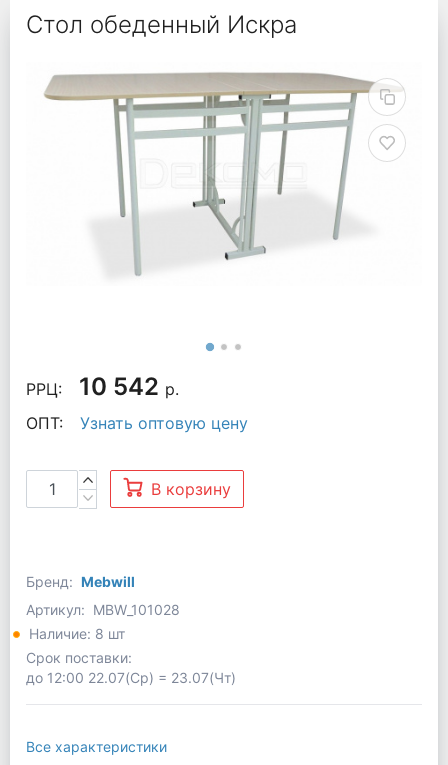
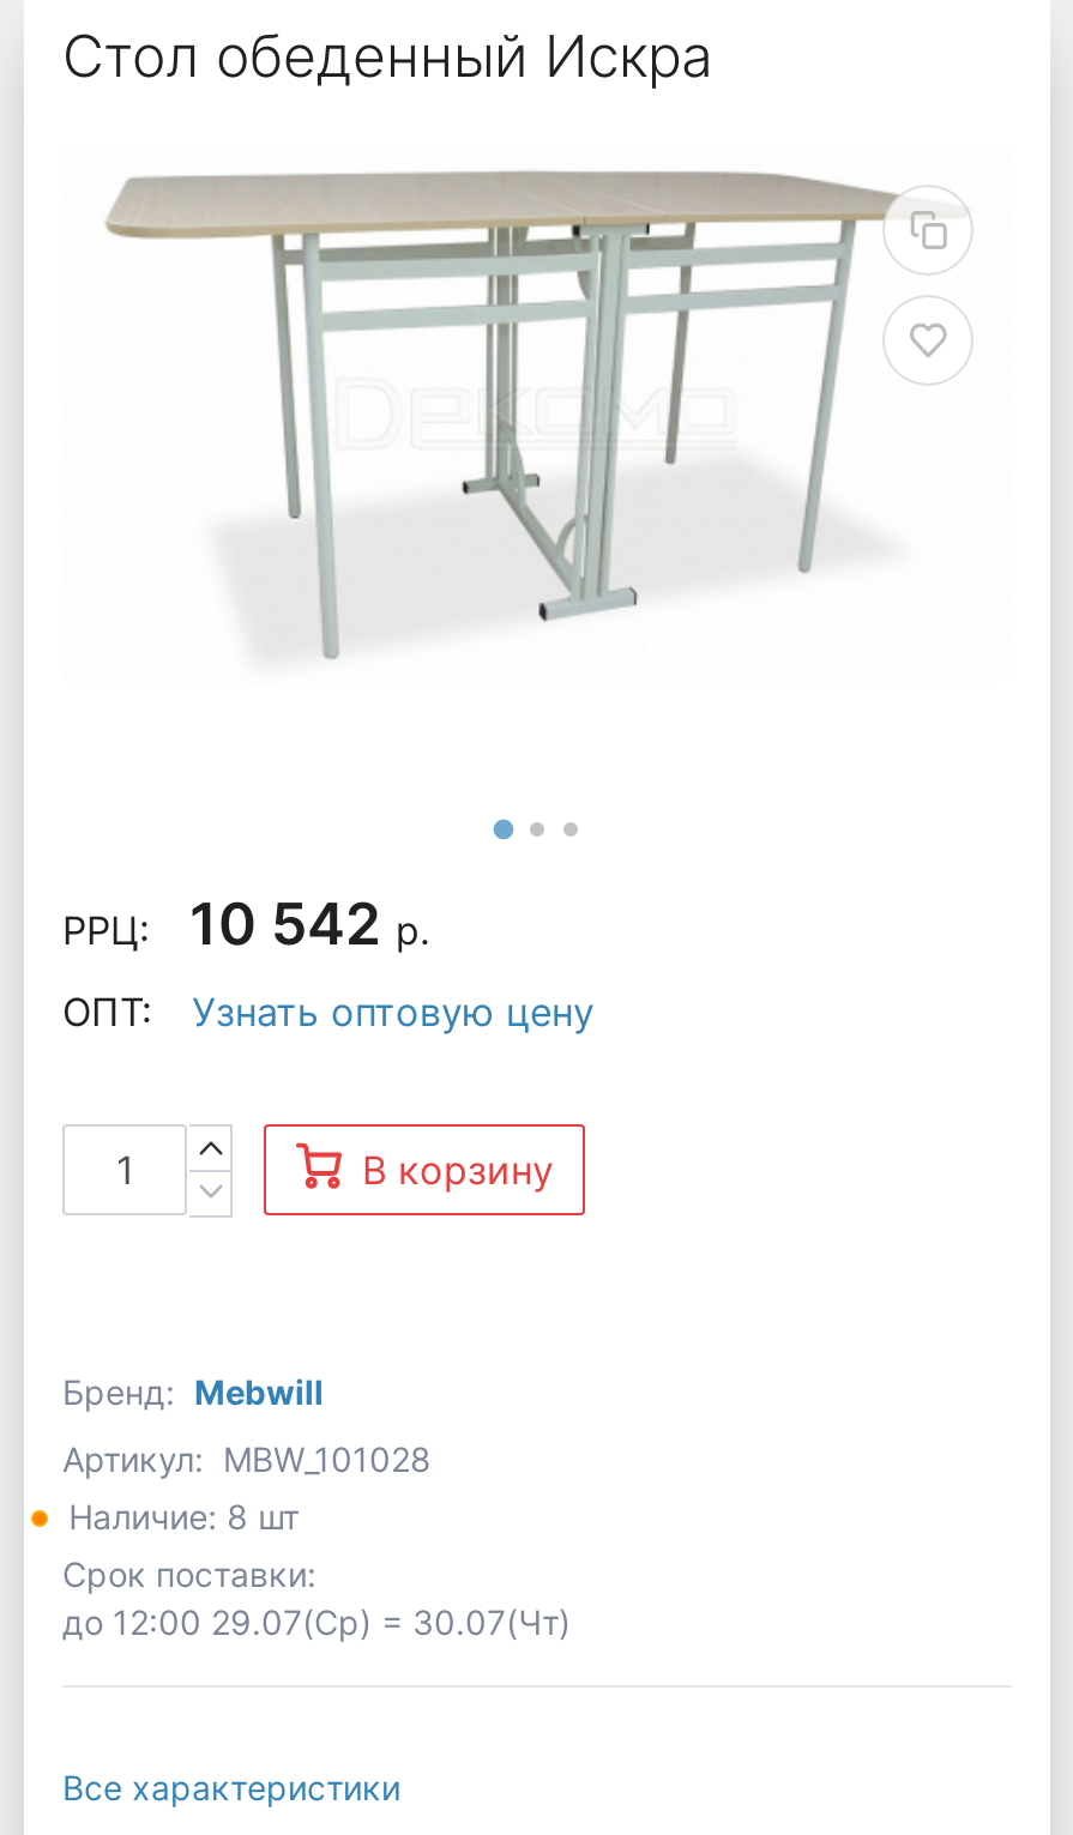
- до 12:00 22.07(Ср) = 23.07(Чт)
+ до 12:00 29.07(Ср) = 30.07(Чт)
